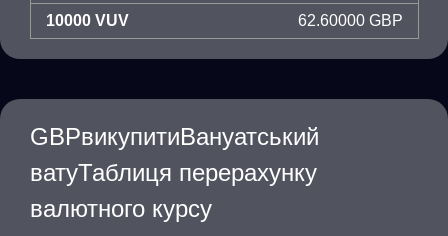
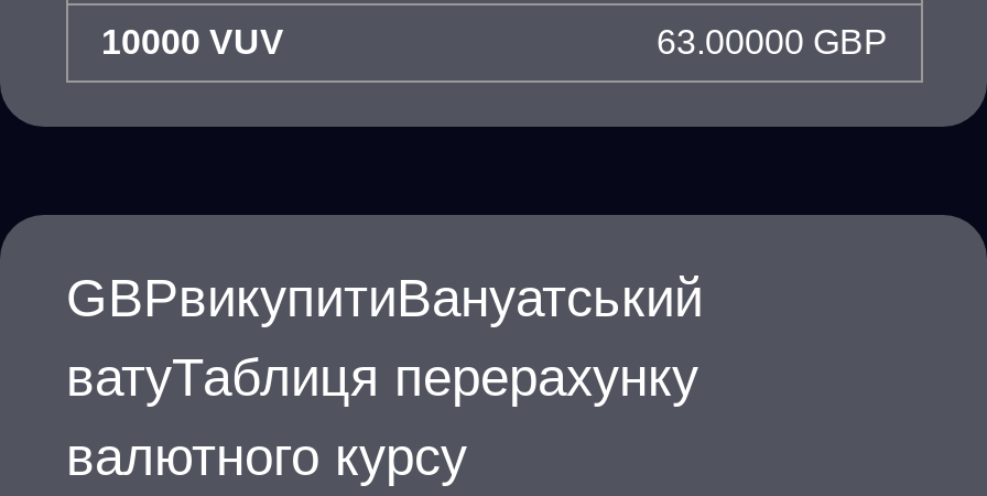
- 62.60000 GBP
+ 63.00000 GBP
